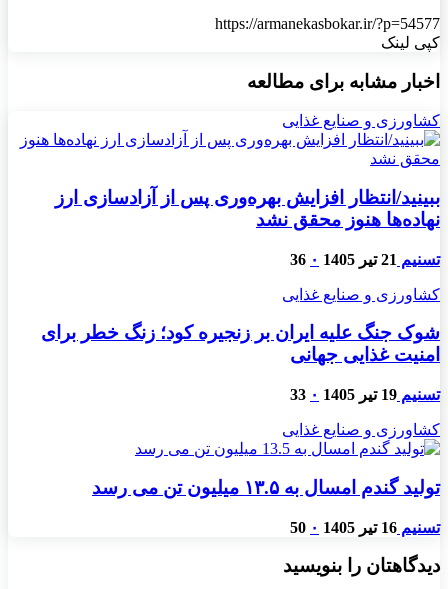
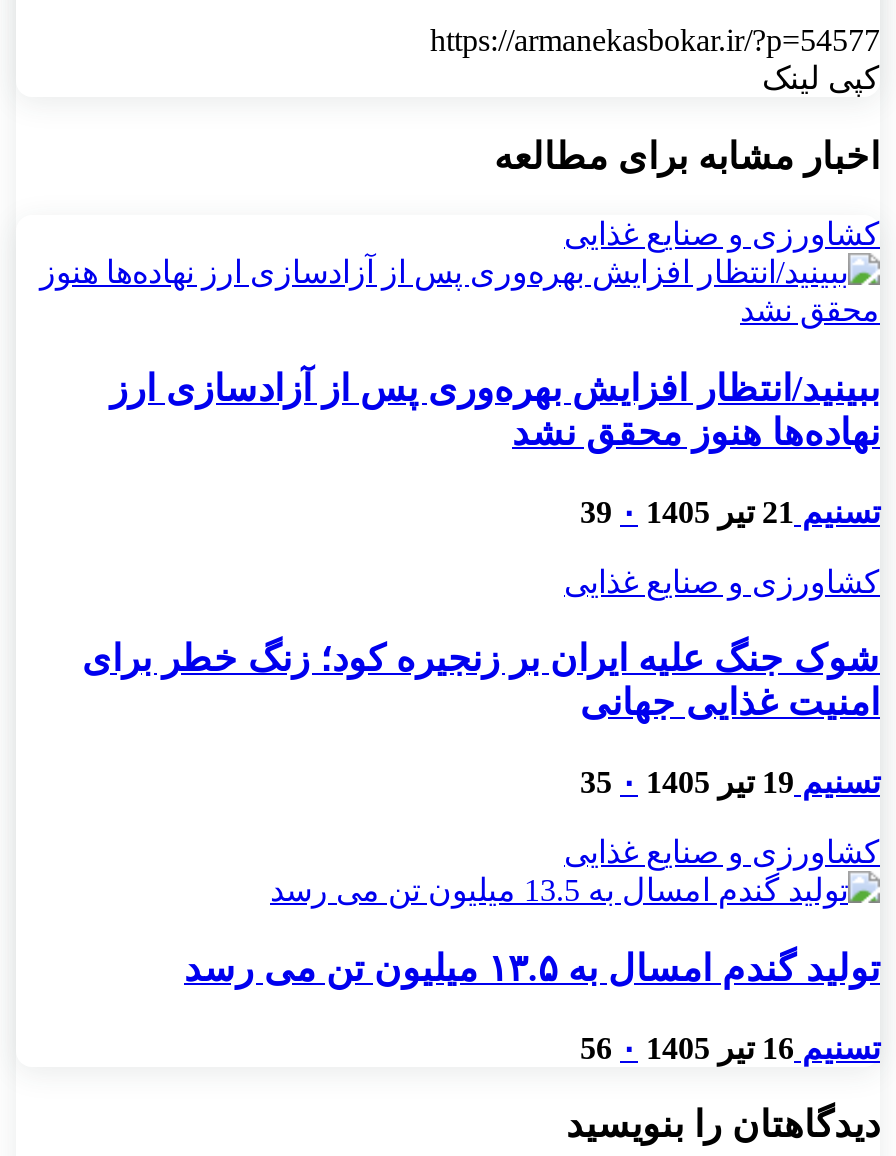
- 36
+ 39

- 33
+ 35

- 50
+ 56
